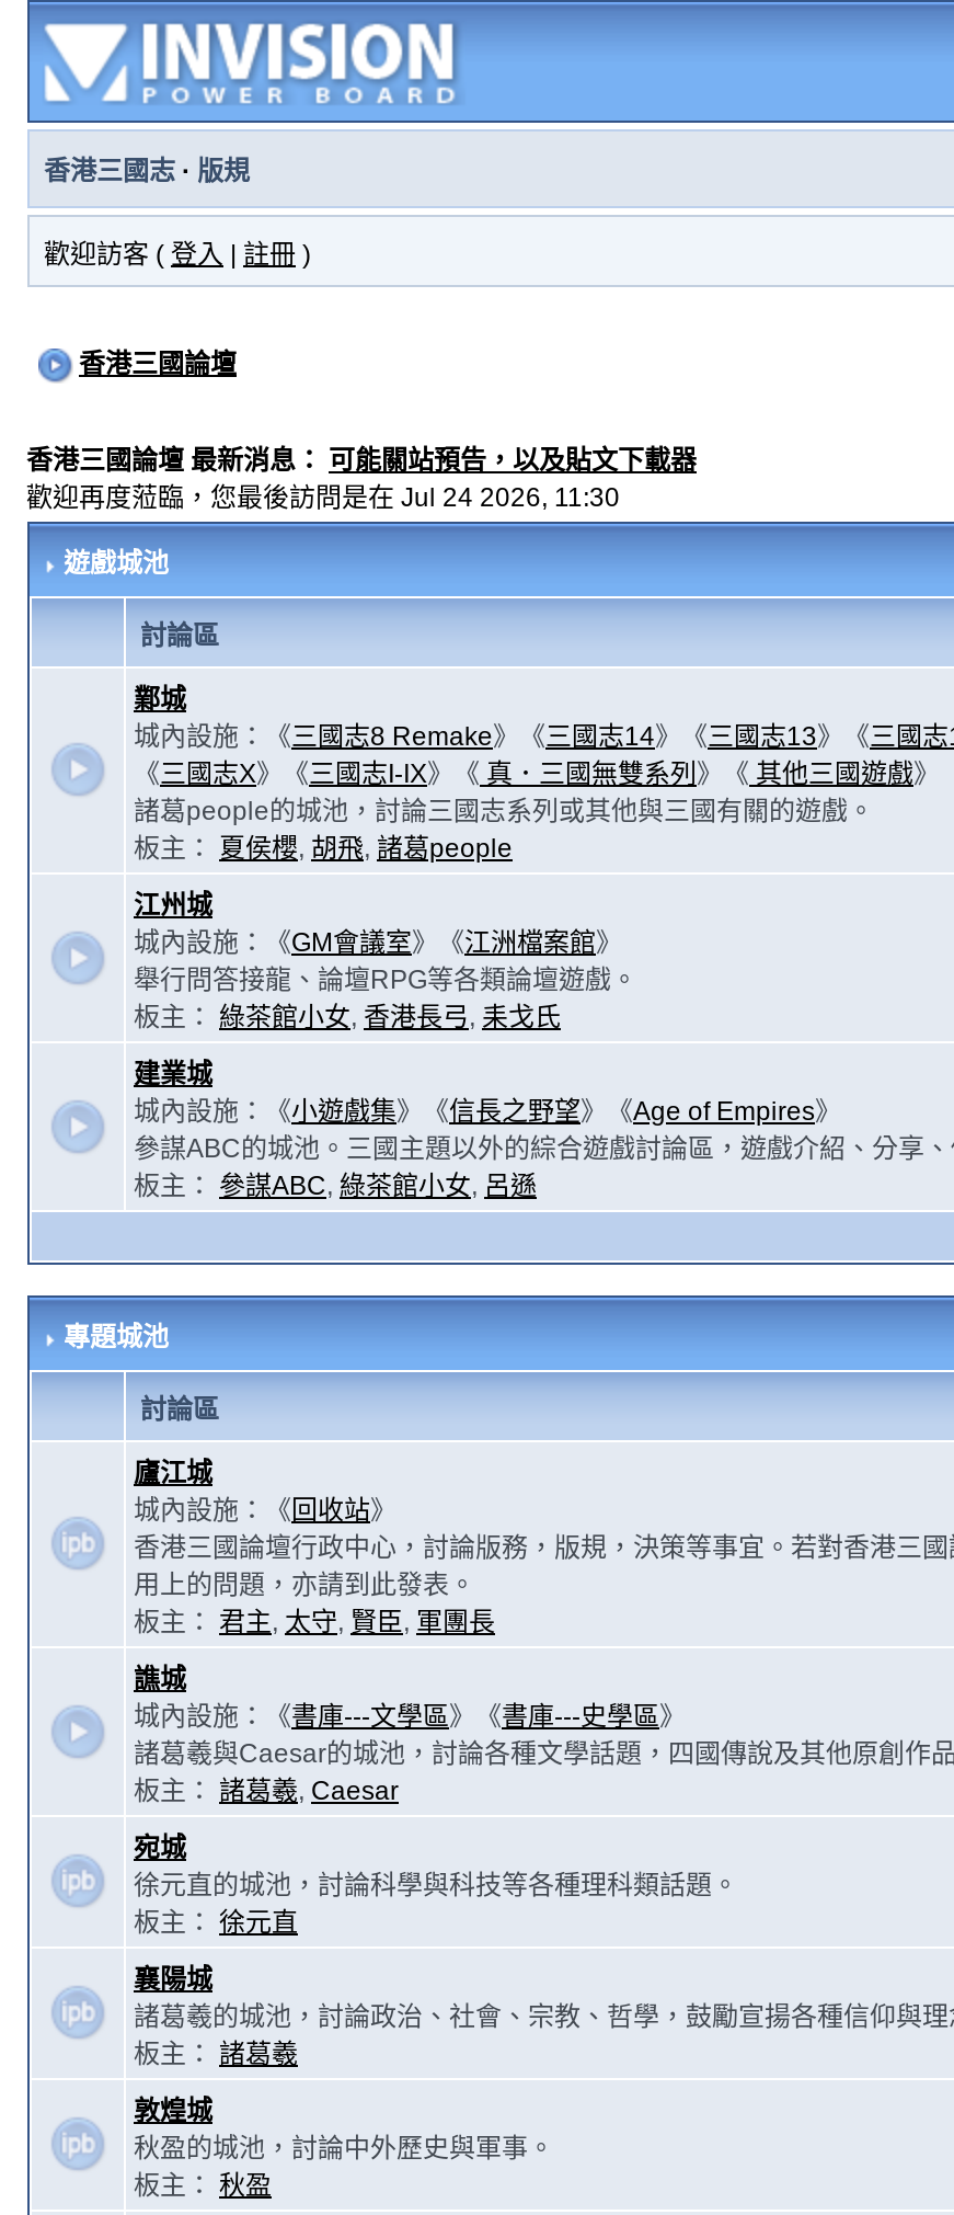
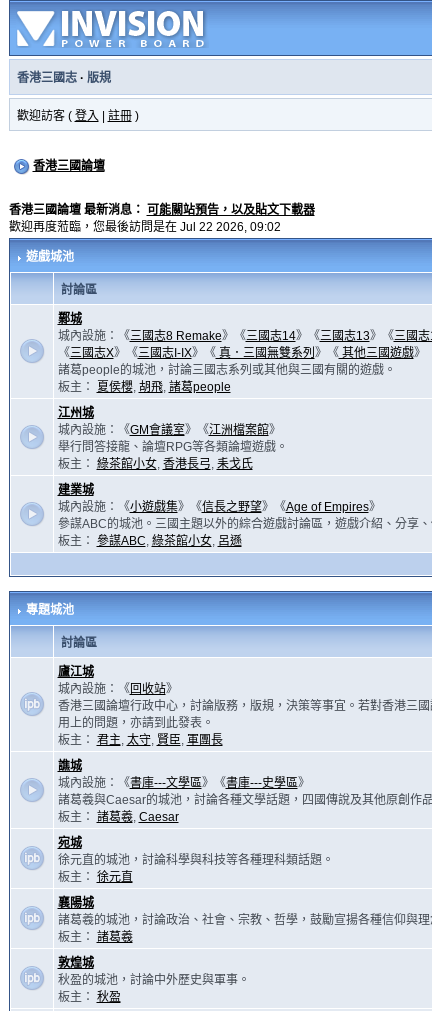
- 歡迎再度蒞臨，您最後訪問是在 Jul 24 2026, 11:30
+ 歡迎再度蒞臨，您最後訪問是在 Jul 22 2026, 09:02
